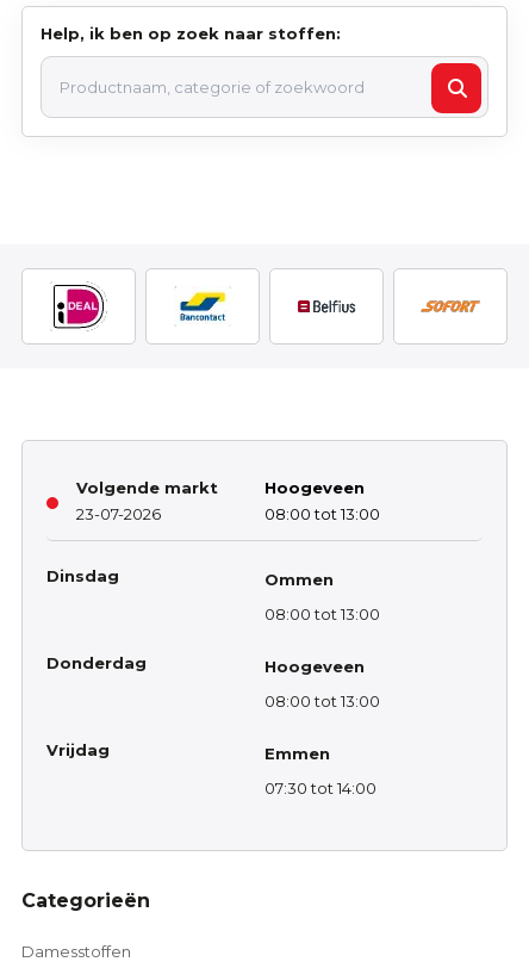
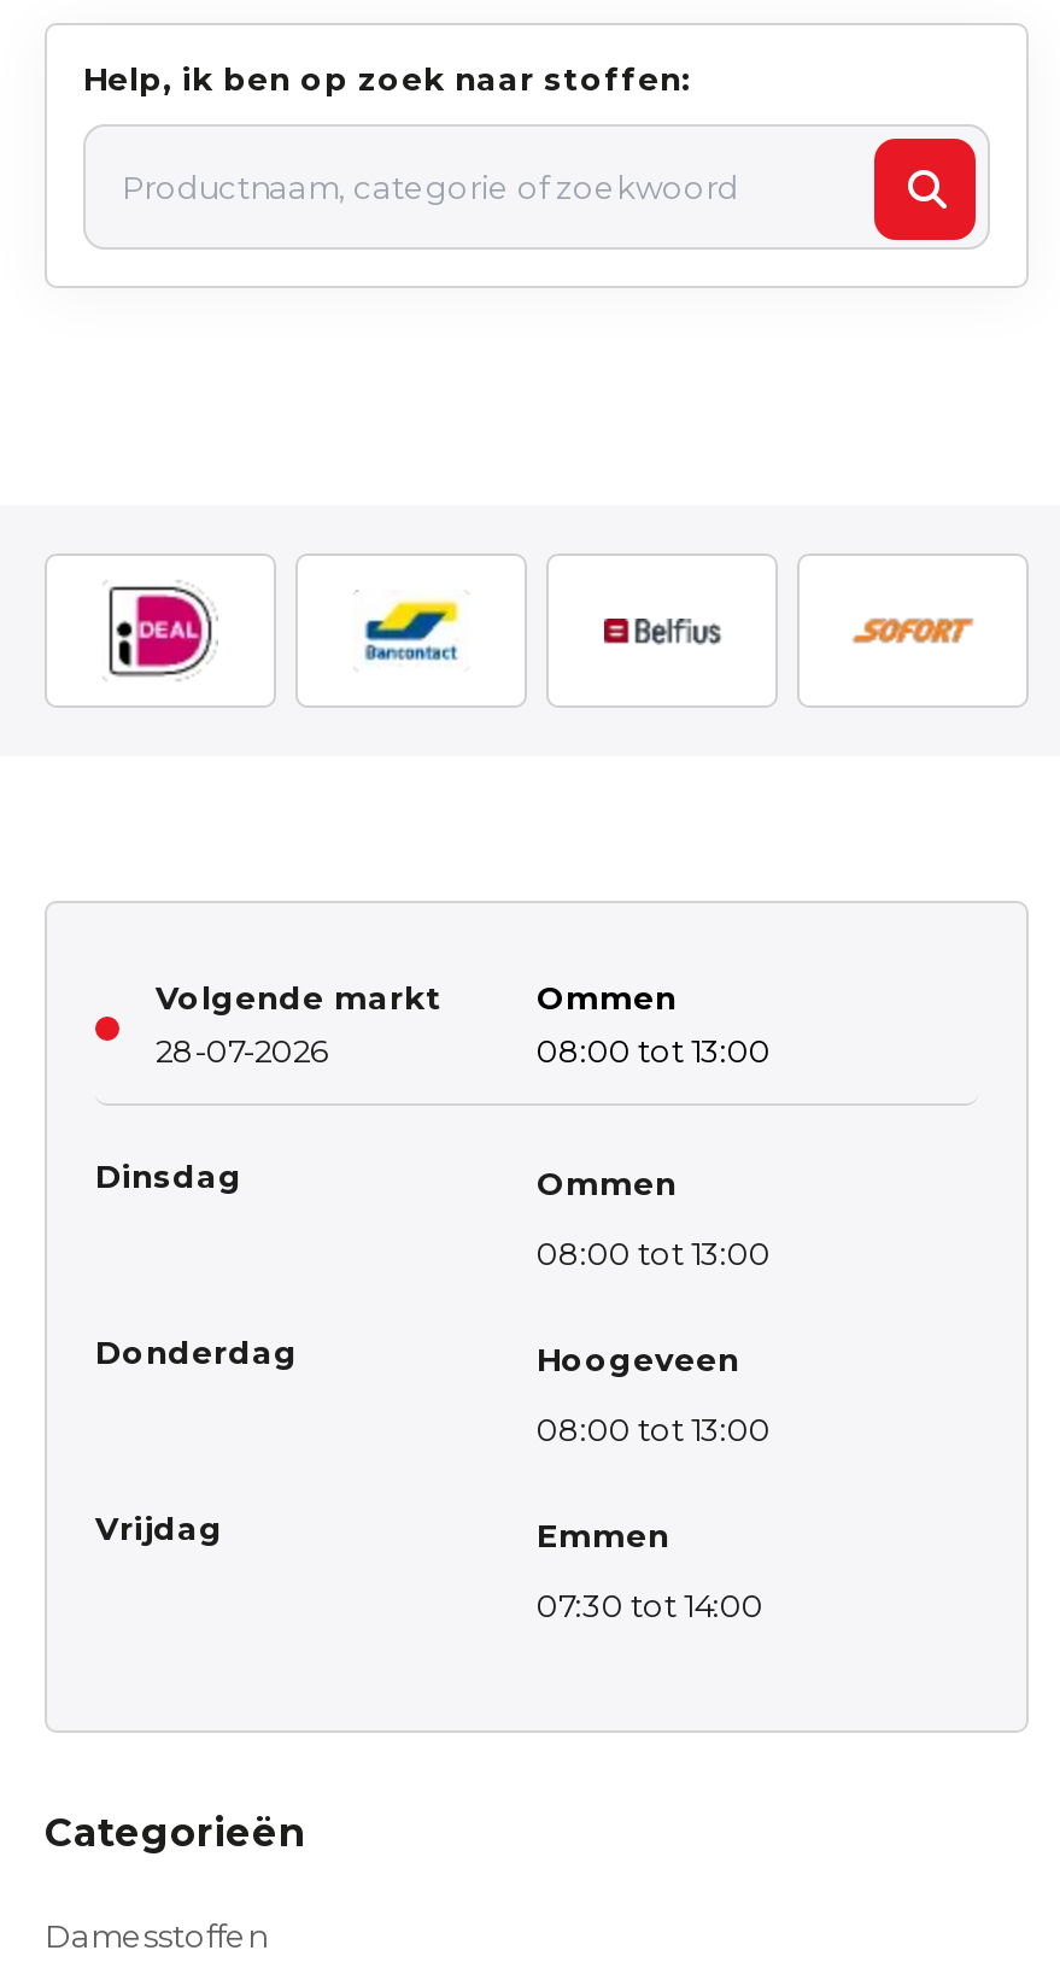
- Hoogeveen
+ Ommen

- 23-07-2026
+ 28-07-2026
